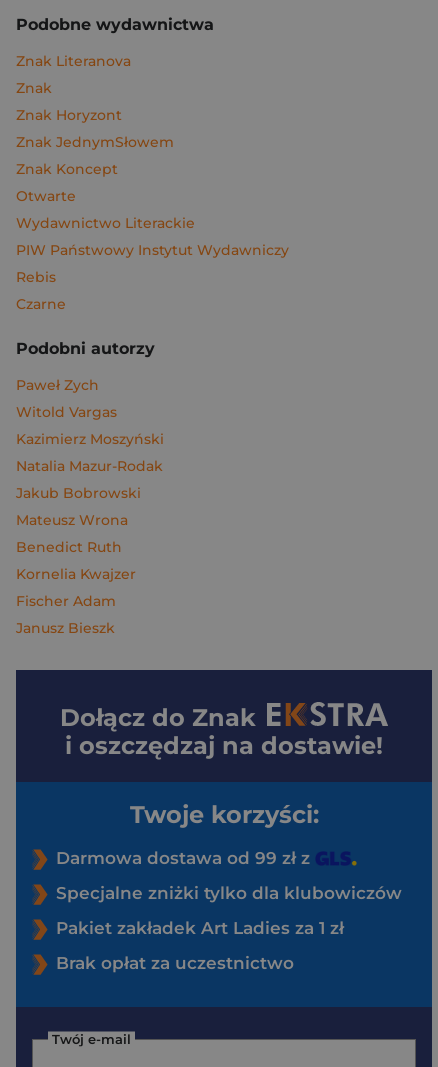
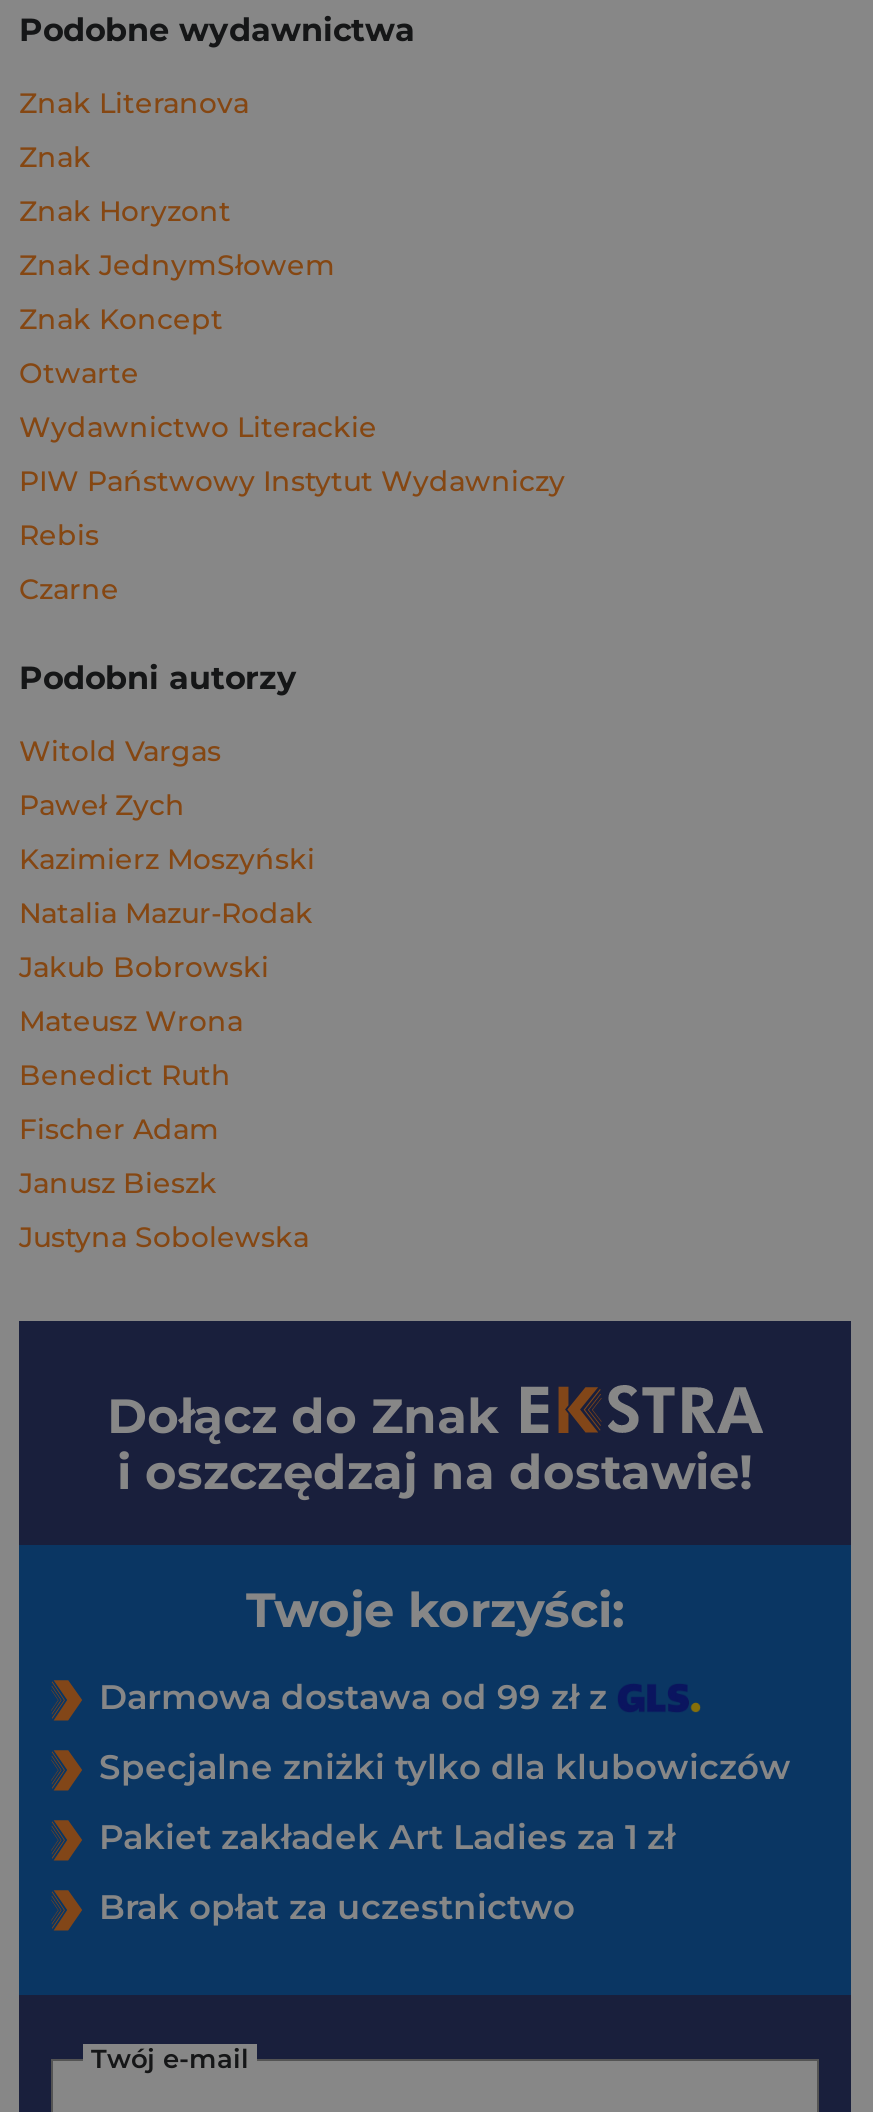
moved down: Paweł Zych

moved up: Witold Vargas

- Kornelia Kwajzer

moved up: Fischer Adam | Janusz Bieszk

+ Justyna Sobolewska
